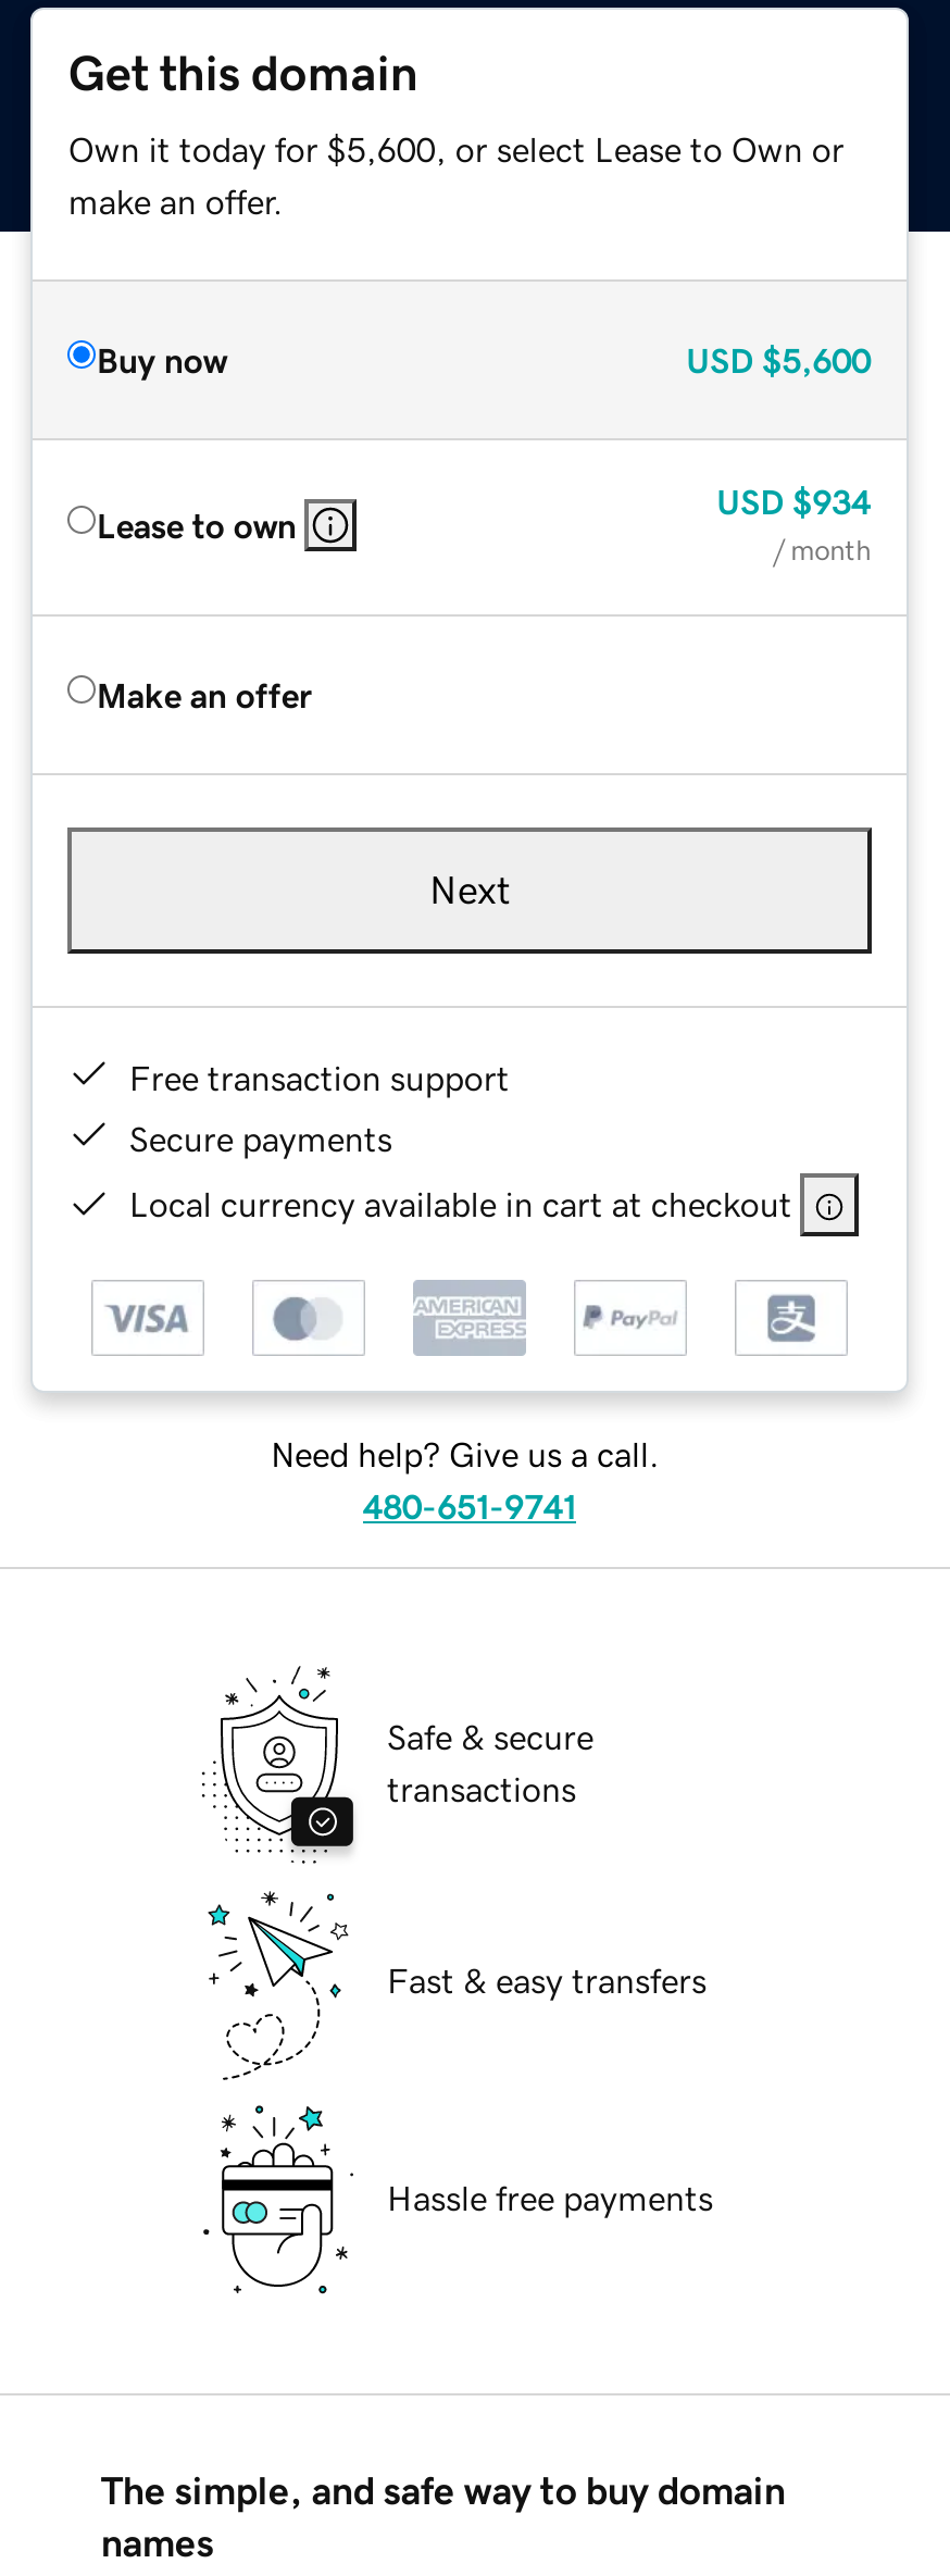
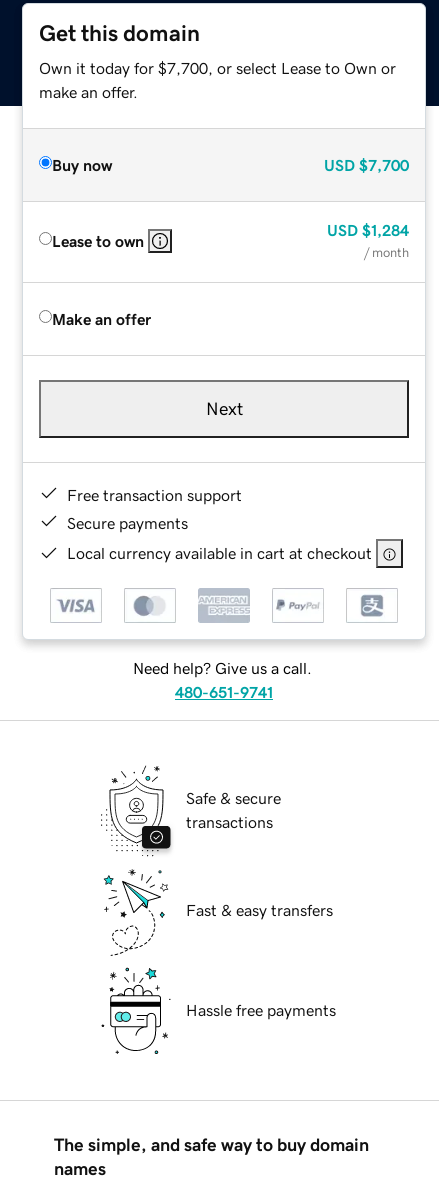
- Own it today for $5,600, or select Lease to Own or
+ Own it today for $7,700, or select Lease to Own or

- USD $5,600
+ USD $7,700

- USD $934
+ USD $1,284
